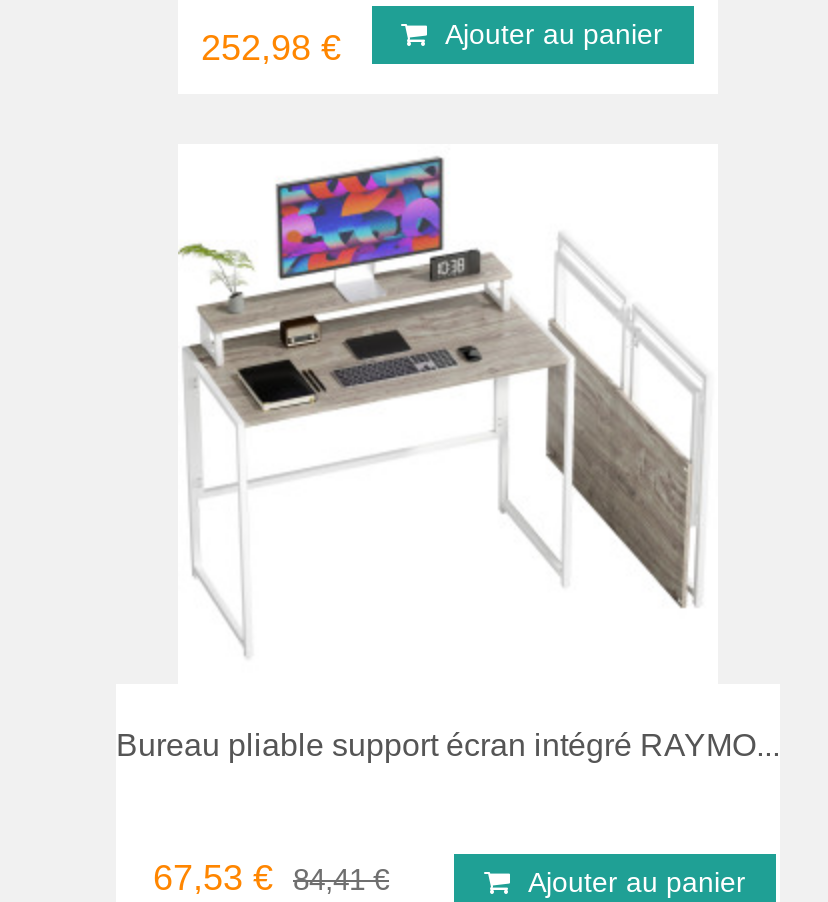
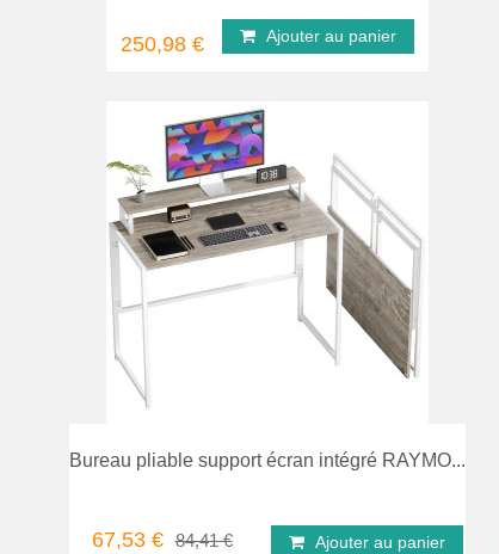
- 252,98 €
+ 250,98 €
